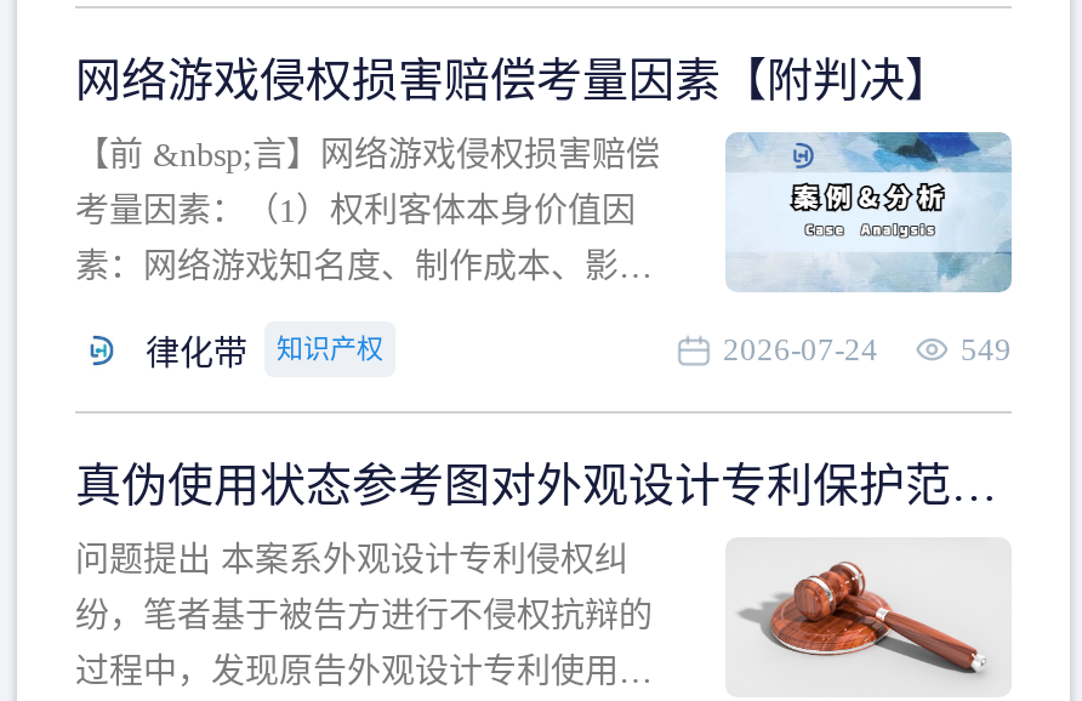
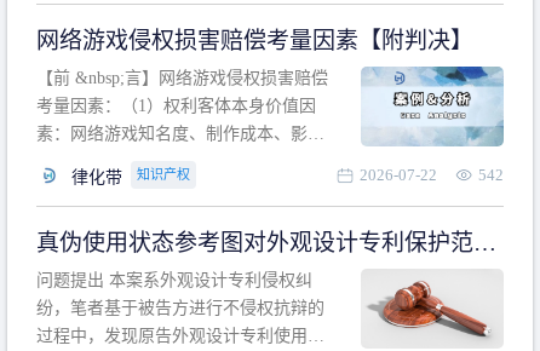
- 2026-07-24
+ 2026-07-22

- 549
+ 542
